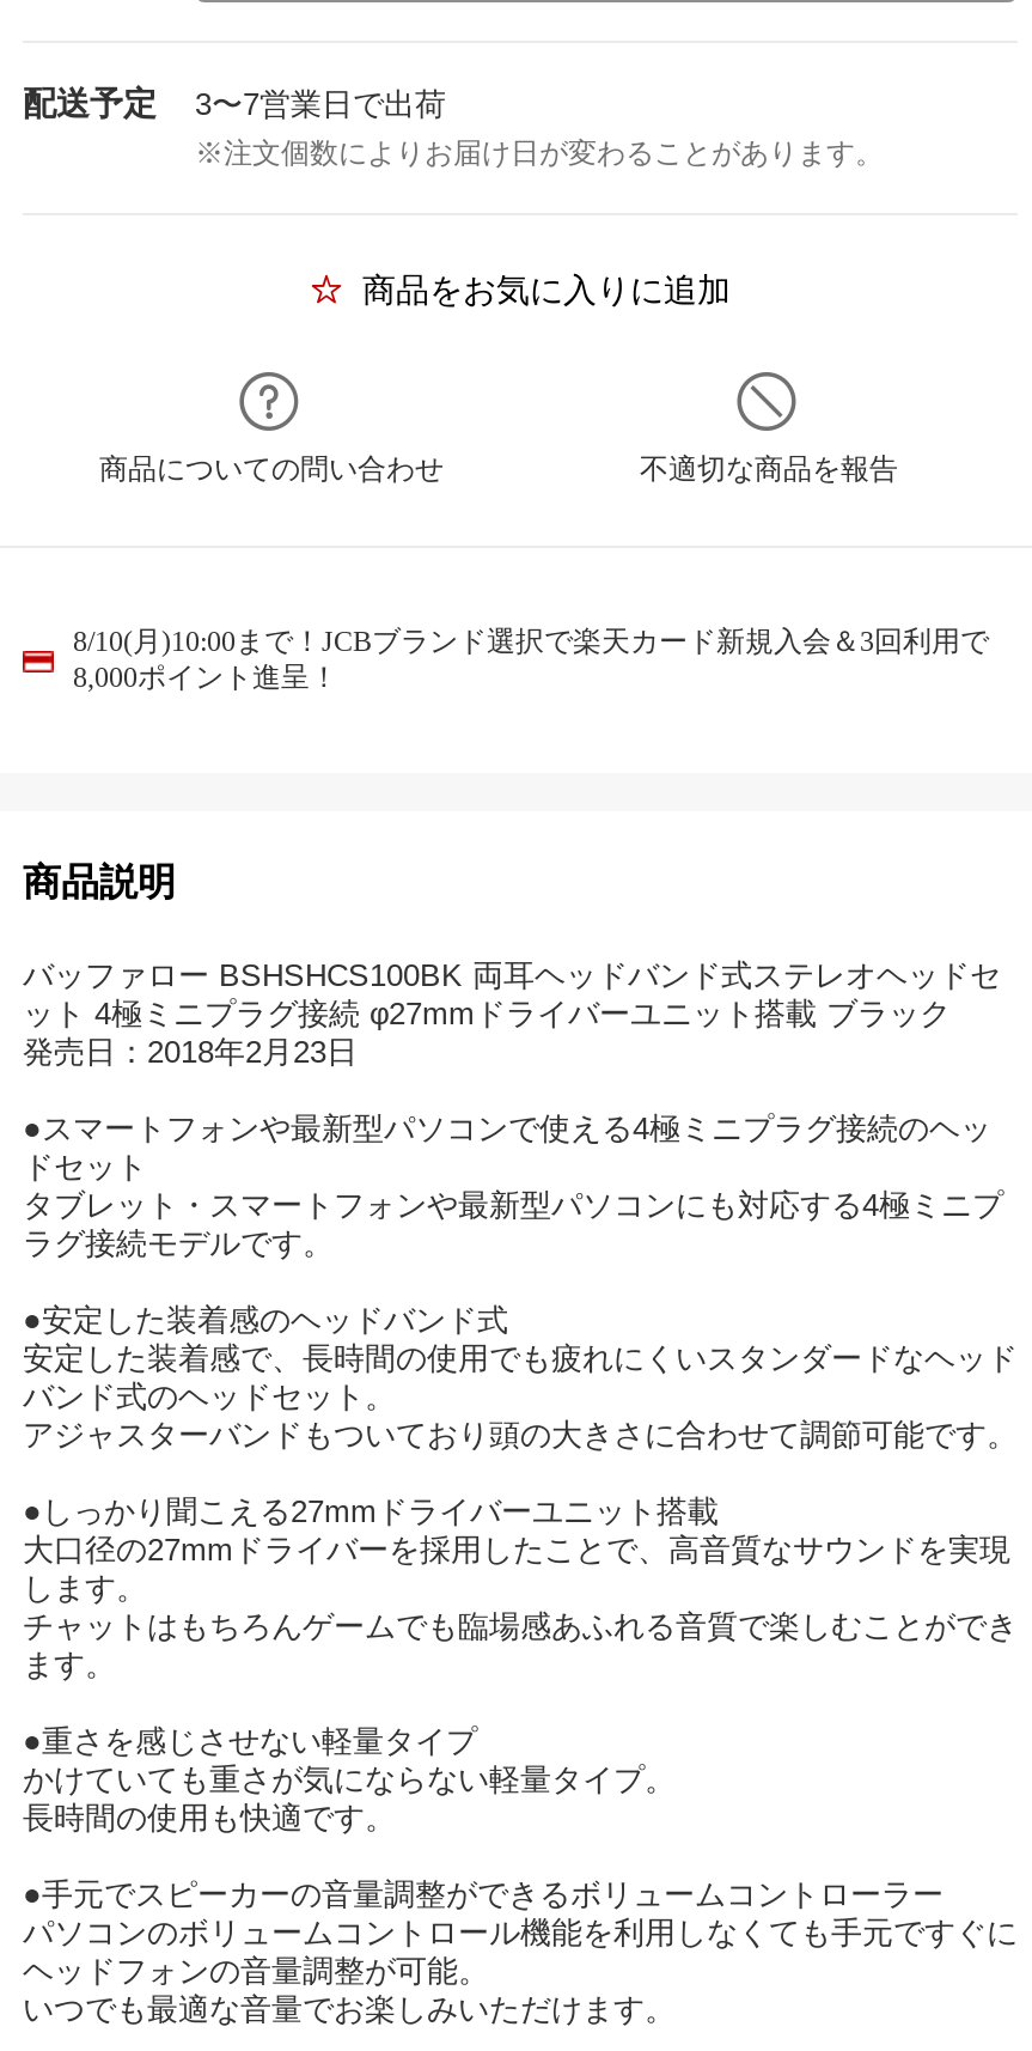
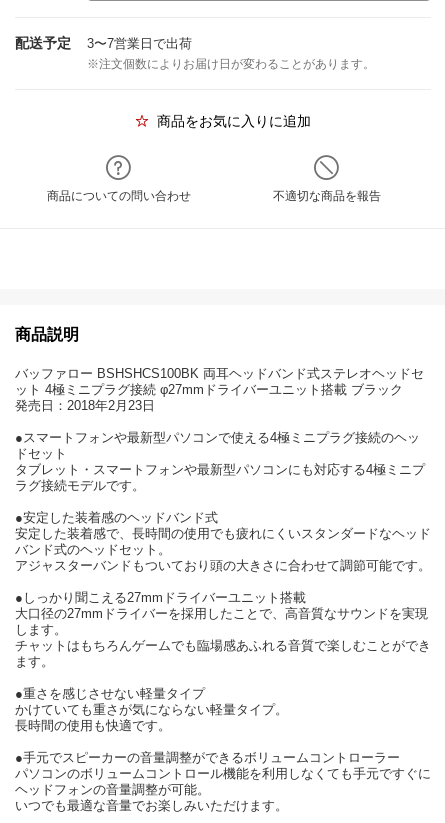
- 8/10(月)10:00まで！JCBブランド選択で楽天カード新規入会＆3回利用で
- 8,000ポイント進呈！
